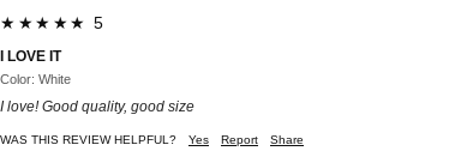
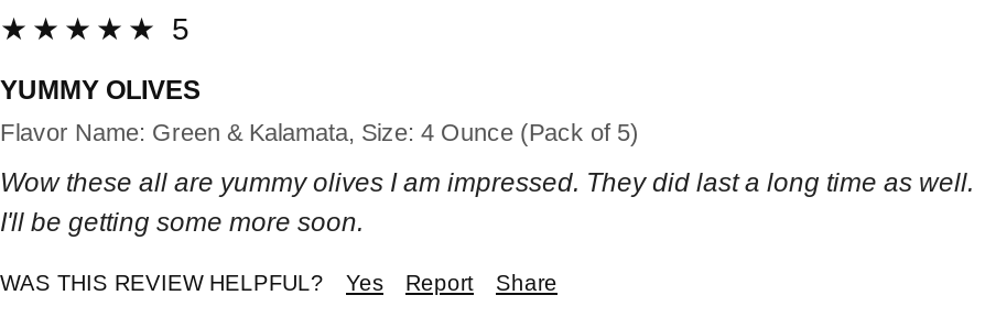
- I LOVE IT
- Color: White
+ YUMMY OLIVES
+ Flavor Name: Green & Kalamata, Size: 4 Ounce (Pack of 5)

- I love! Good quality, good size
+ Wow these all are yummy olives I am impressed. They did last a long time as well.
+ I'll be getting some more soon.
